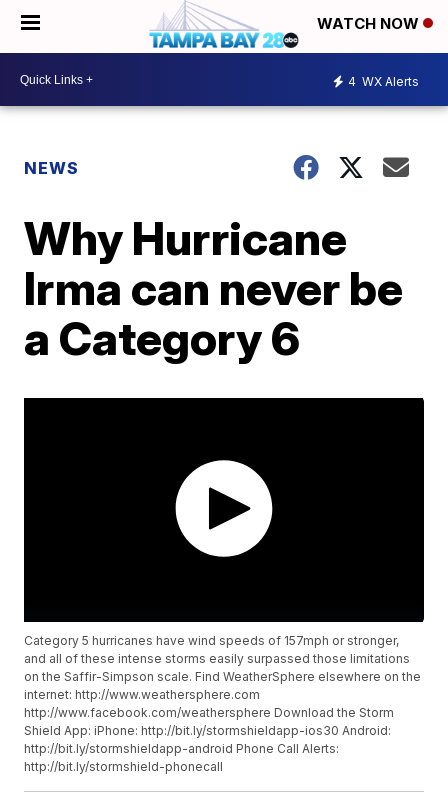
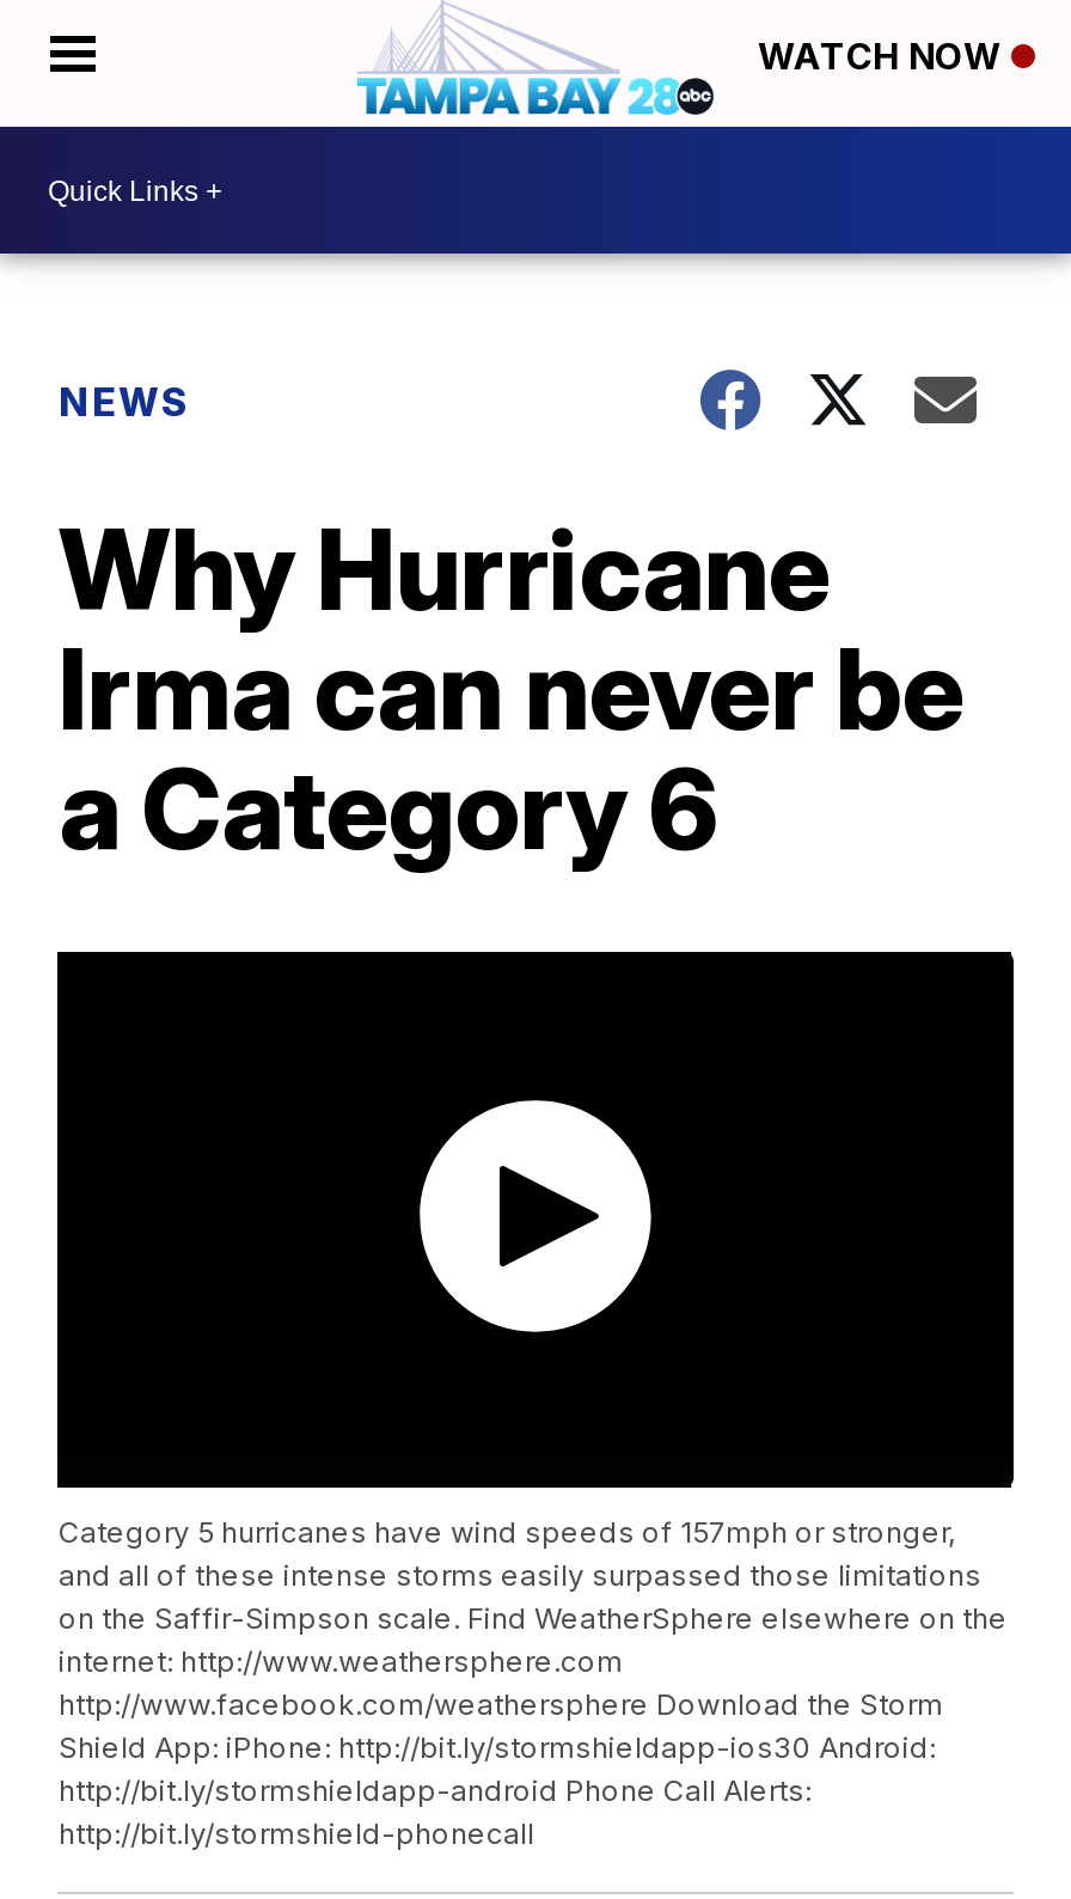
- 4 WX Alerts
